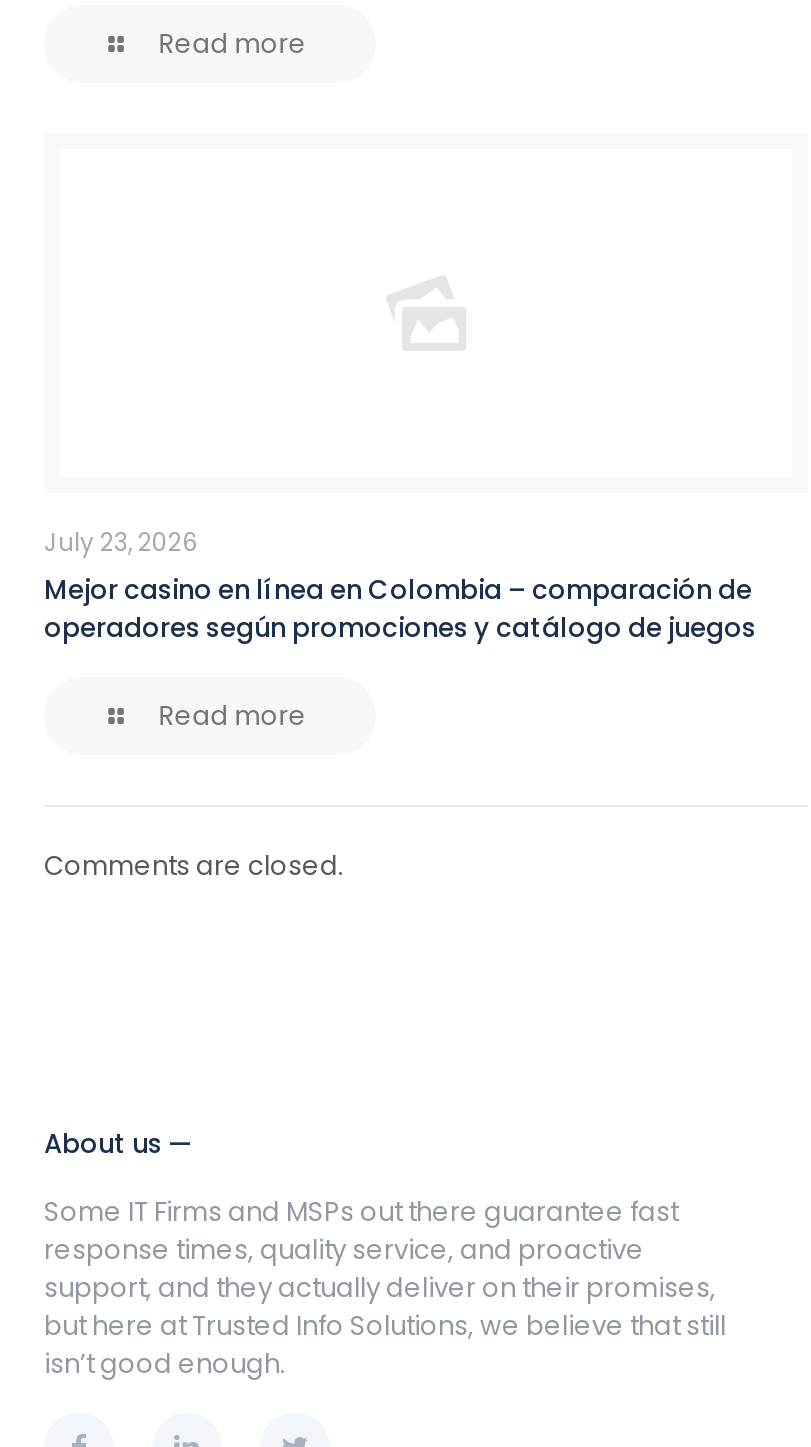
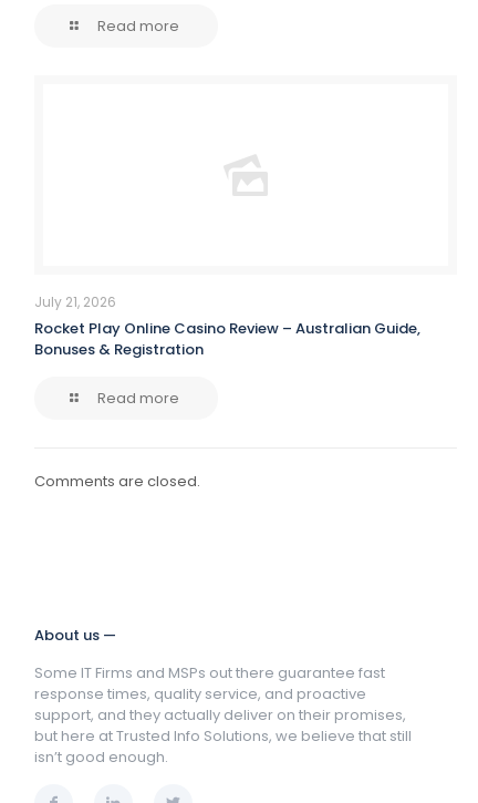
- July 23, 2026
- Mejor casino en línea en Colombia – comparación de
- operadores según promociones y catálogo de juegos
+ July 21, 2026
+ Rocket Play Online Casino Review – Australian Guide,
+ Bonuses & Registration
